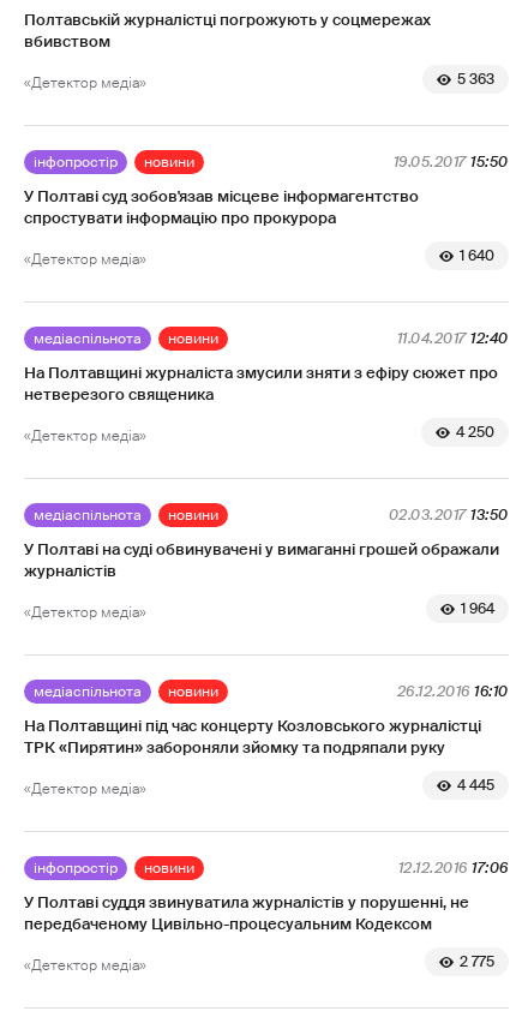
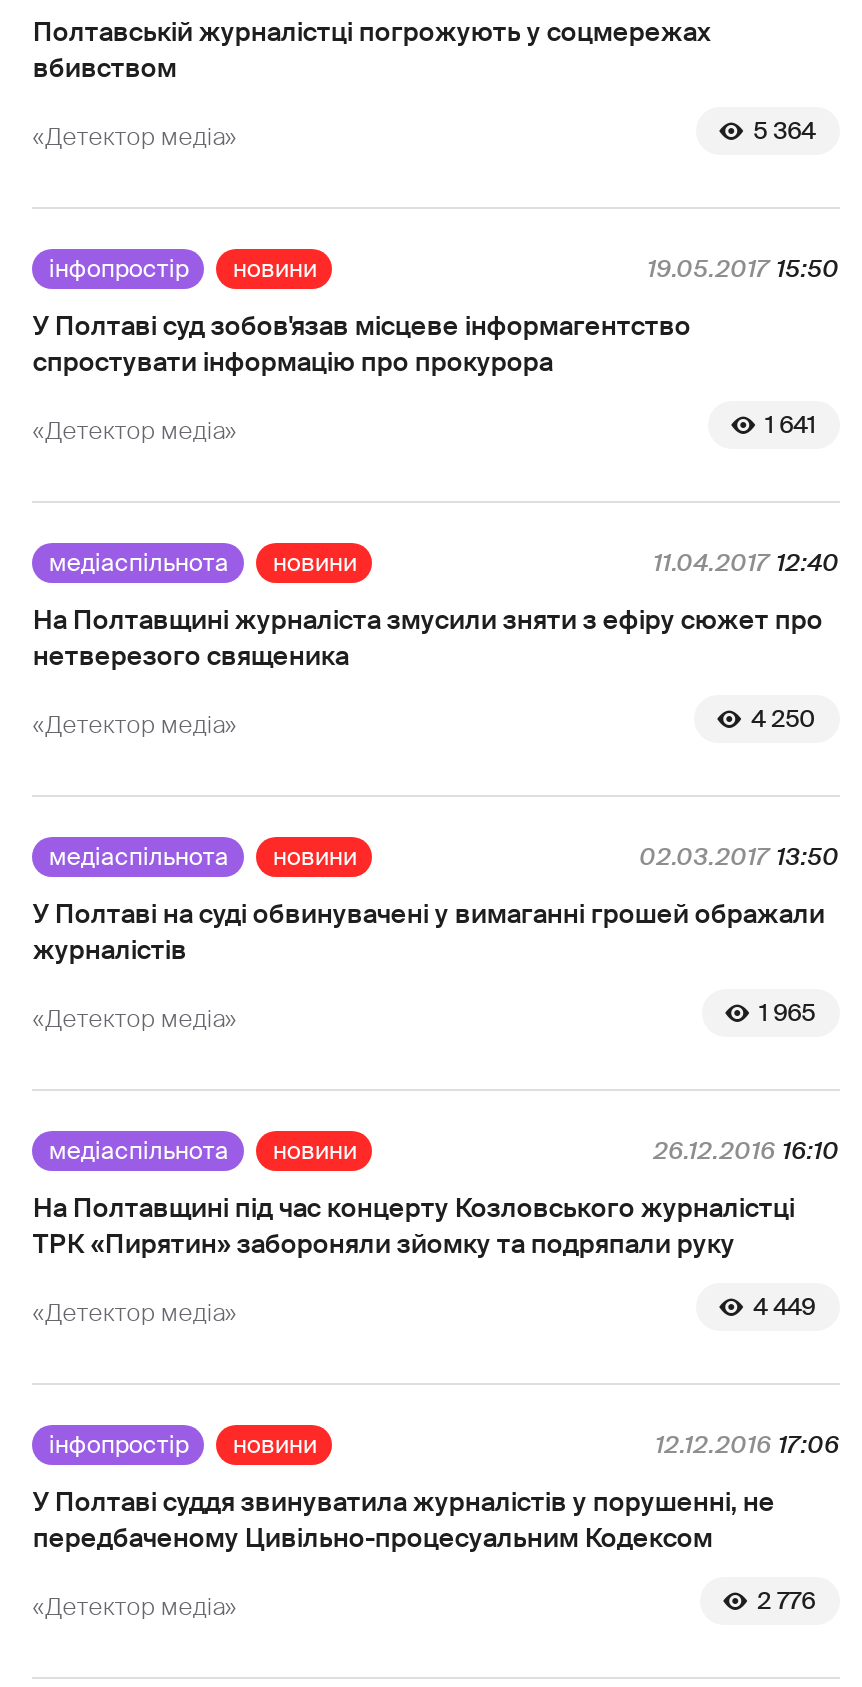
- 5 363
+ 5 364

- 1 640
+ 1 641

- 1 964
+ 1 965

- 4 445
+ 4 449

- 2 775
+ 2 776
